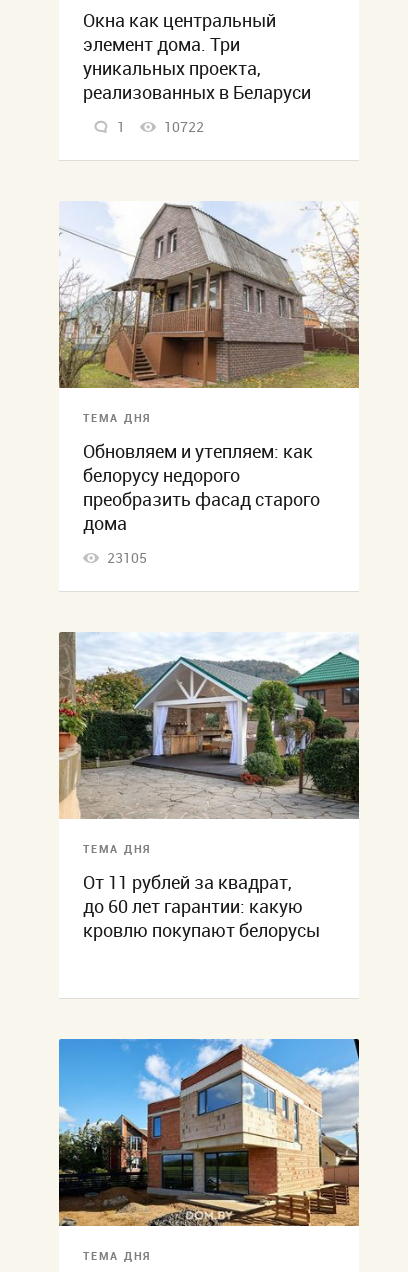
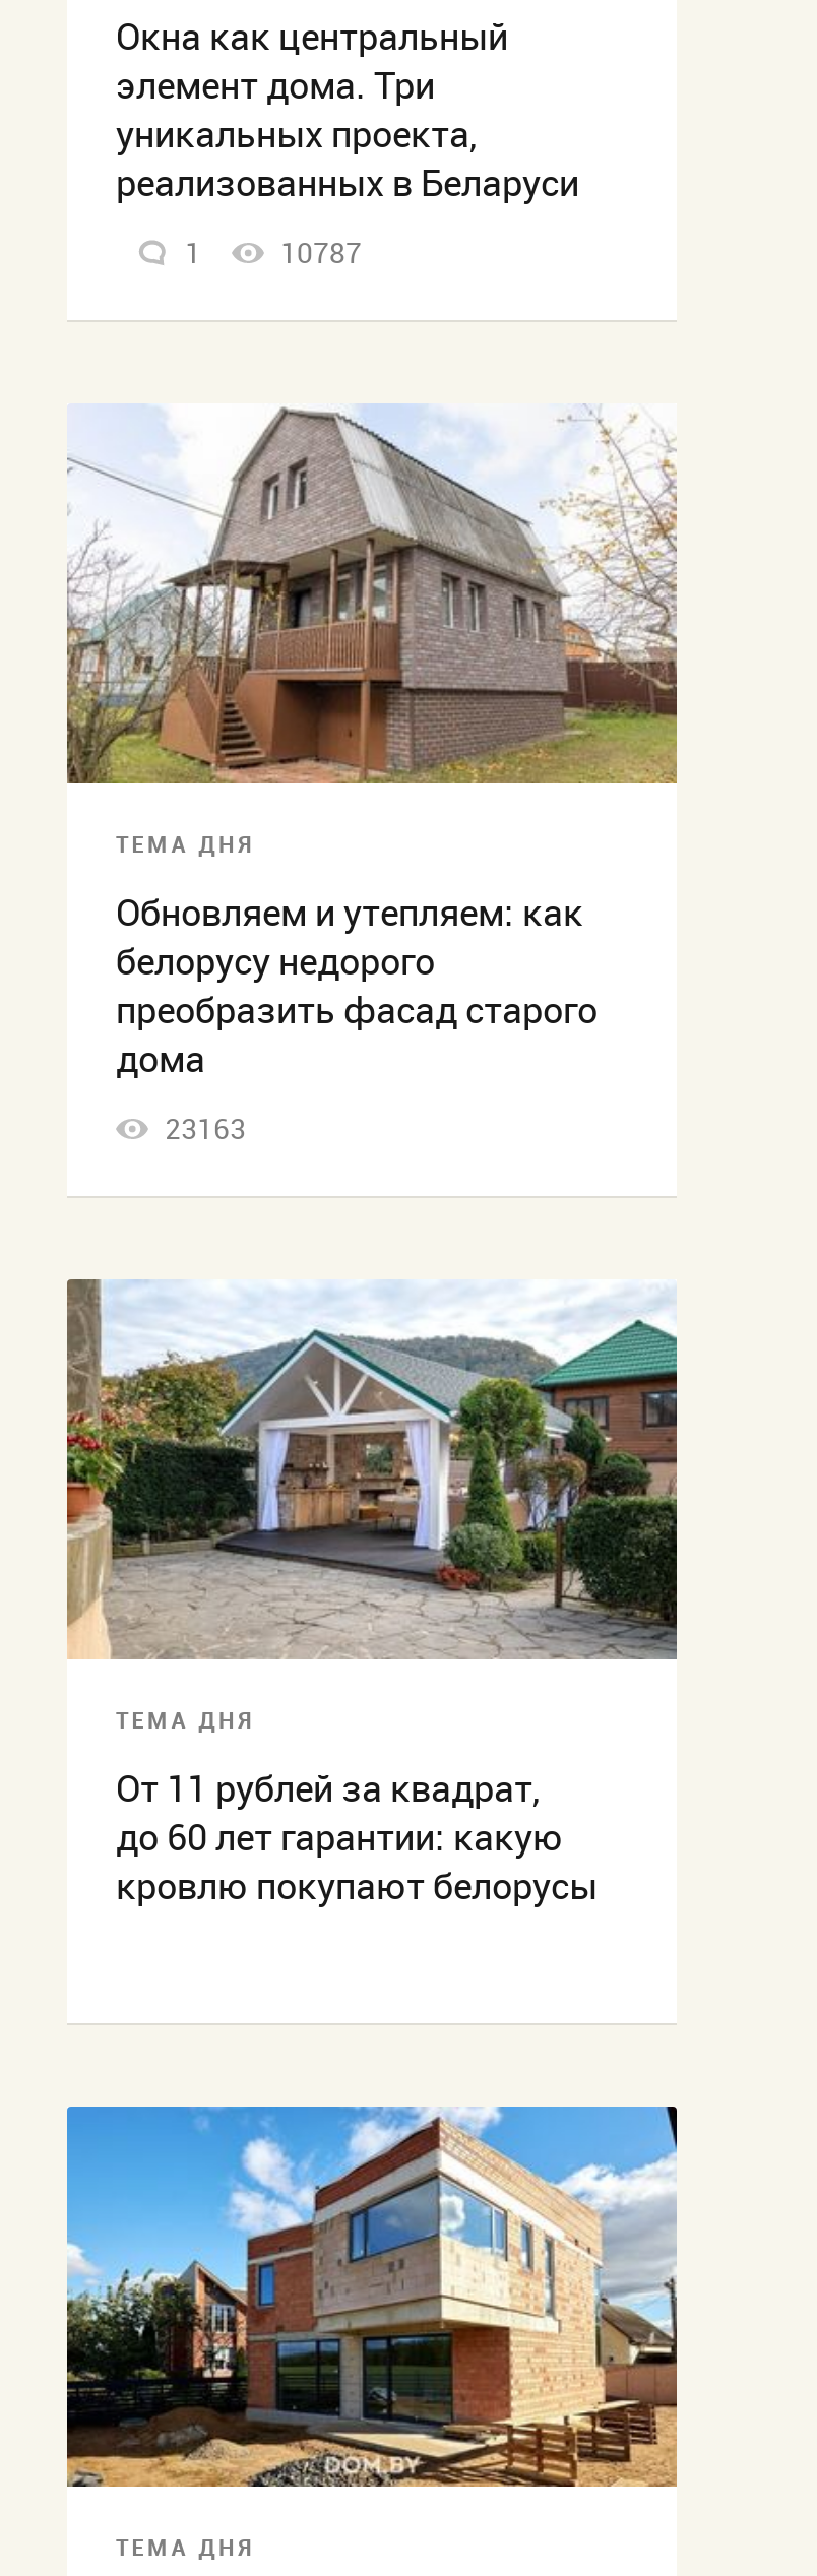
- 10722
+ 10787

- 23105
+ 23163
